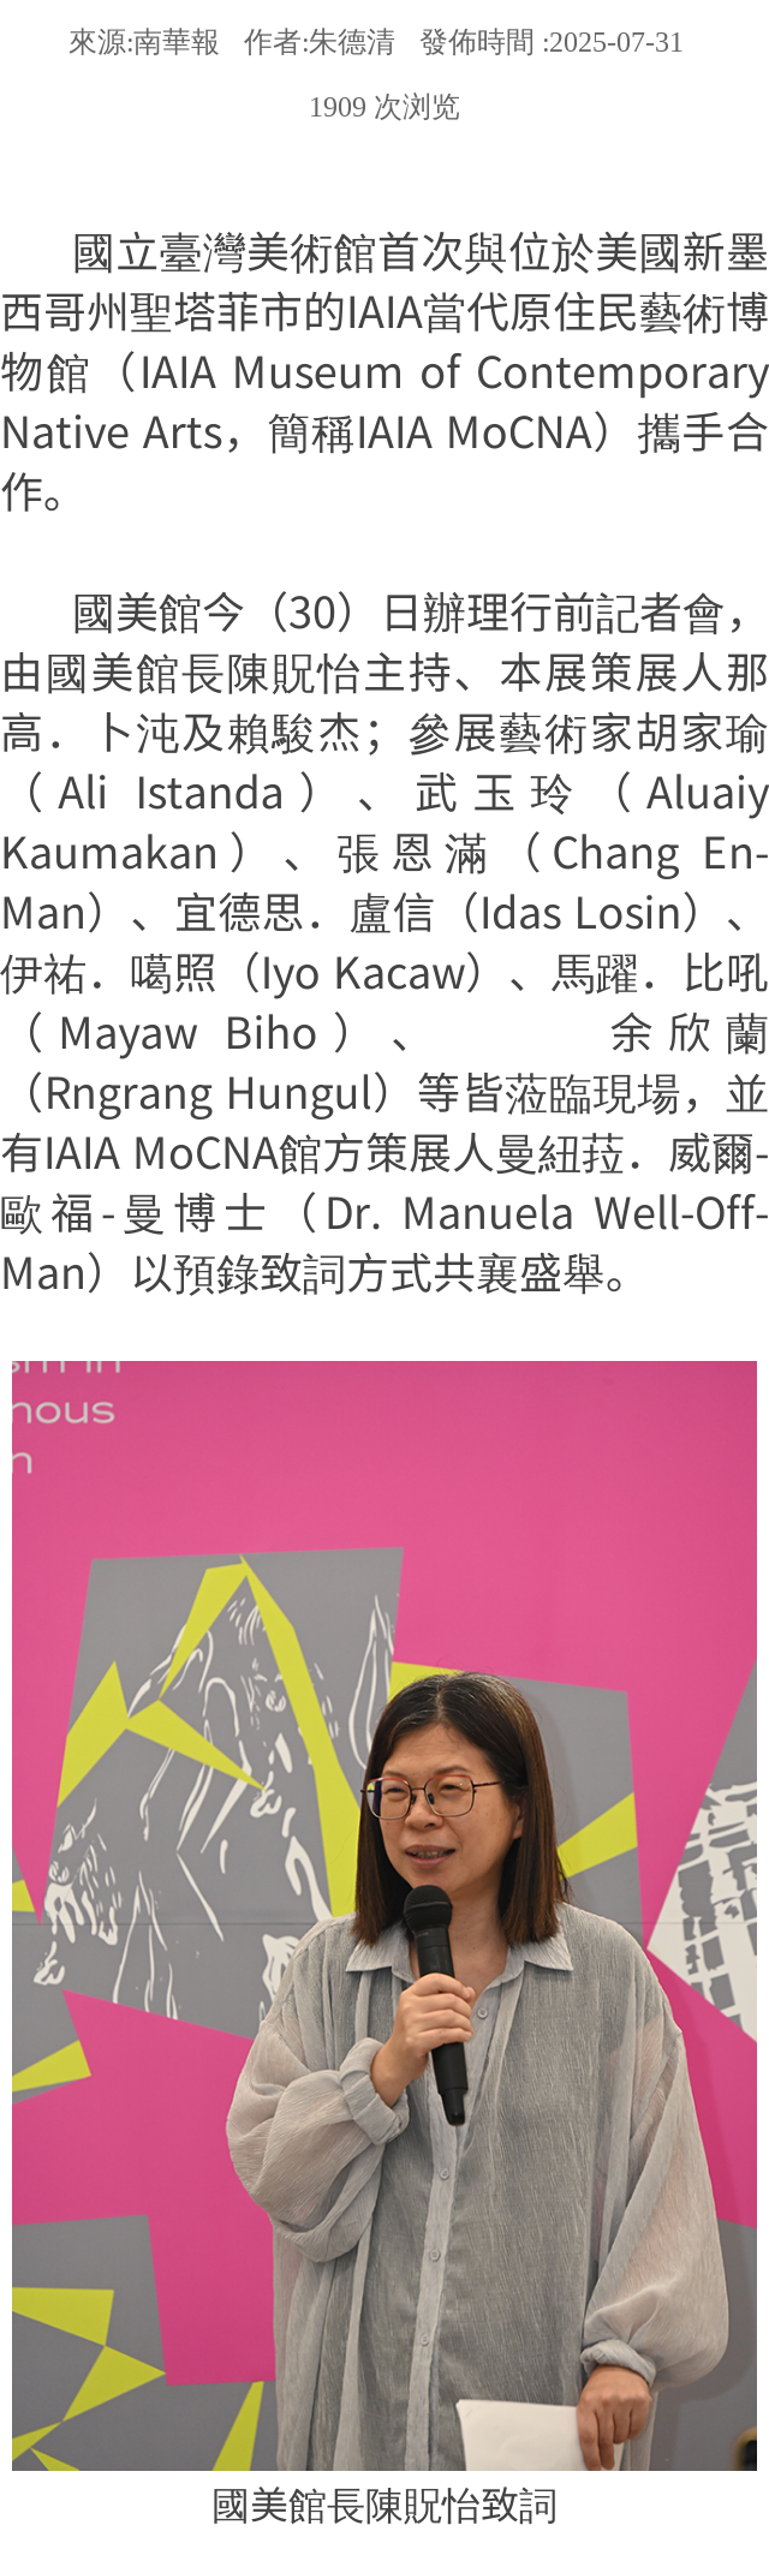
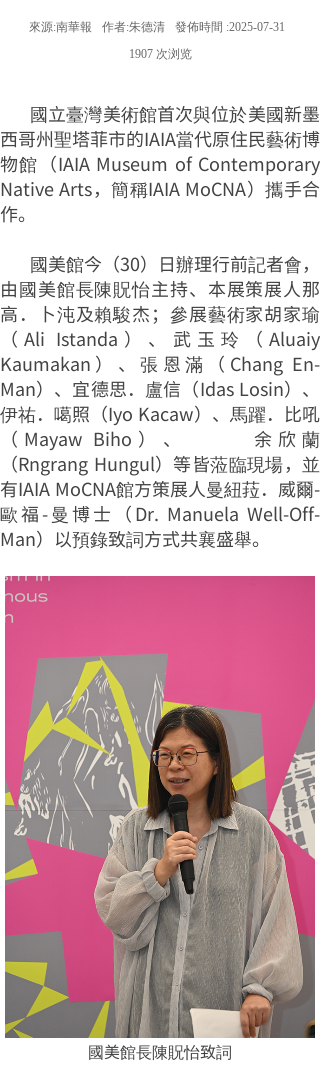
- 1909次浏览
+ 1907次浏览
